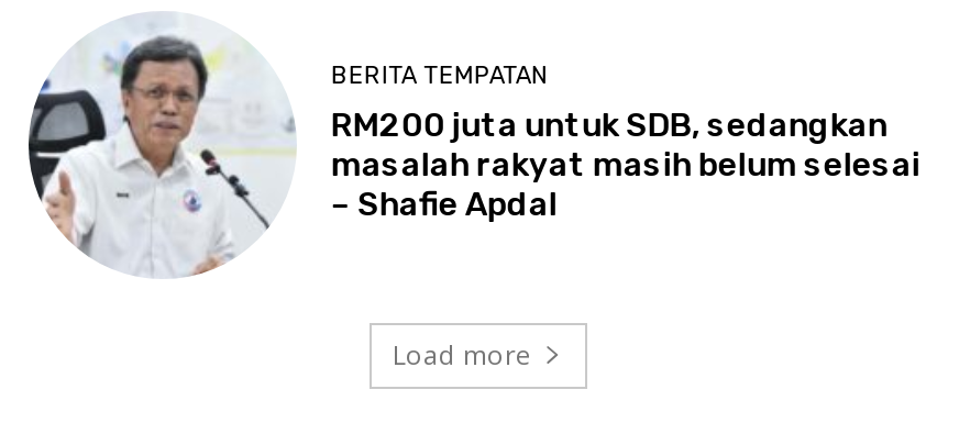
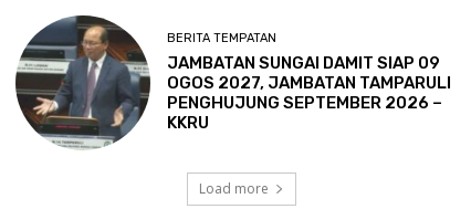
- [image]
- RM200 juta untuk SDB, sedangkan
- masalah rakyat masih belum selesai
- – Shafie Apdal
+ [image]
+ JAMBATAN SUNGAI DAMIT SIAP 09
+ OGOS 2027, JAMBATAN TAMPARULI
+ PENGHUJUNG SEPTEMBER 2026 –
+ KKRU
